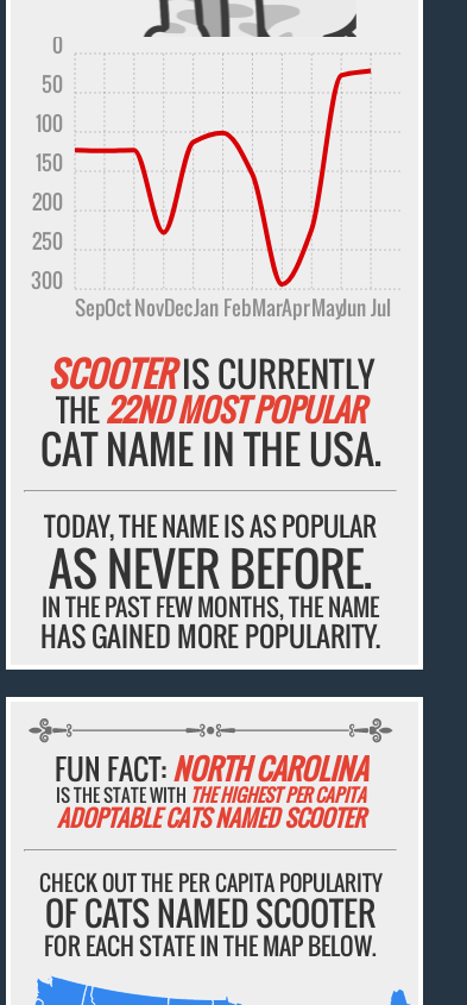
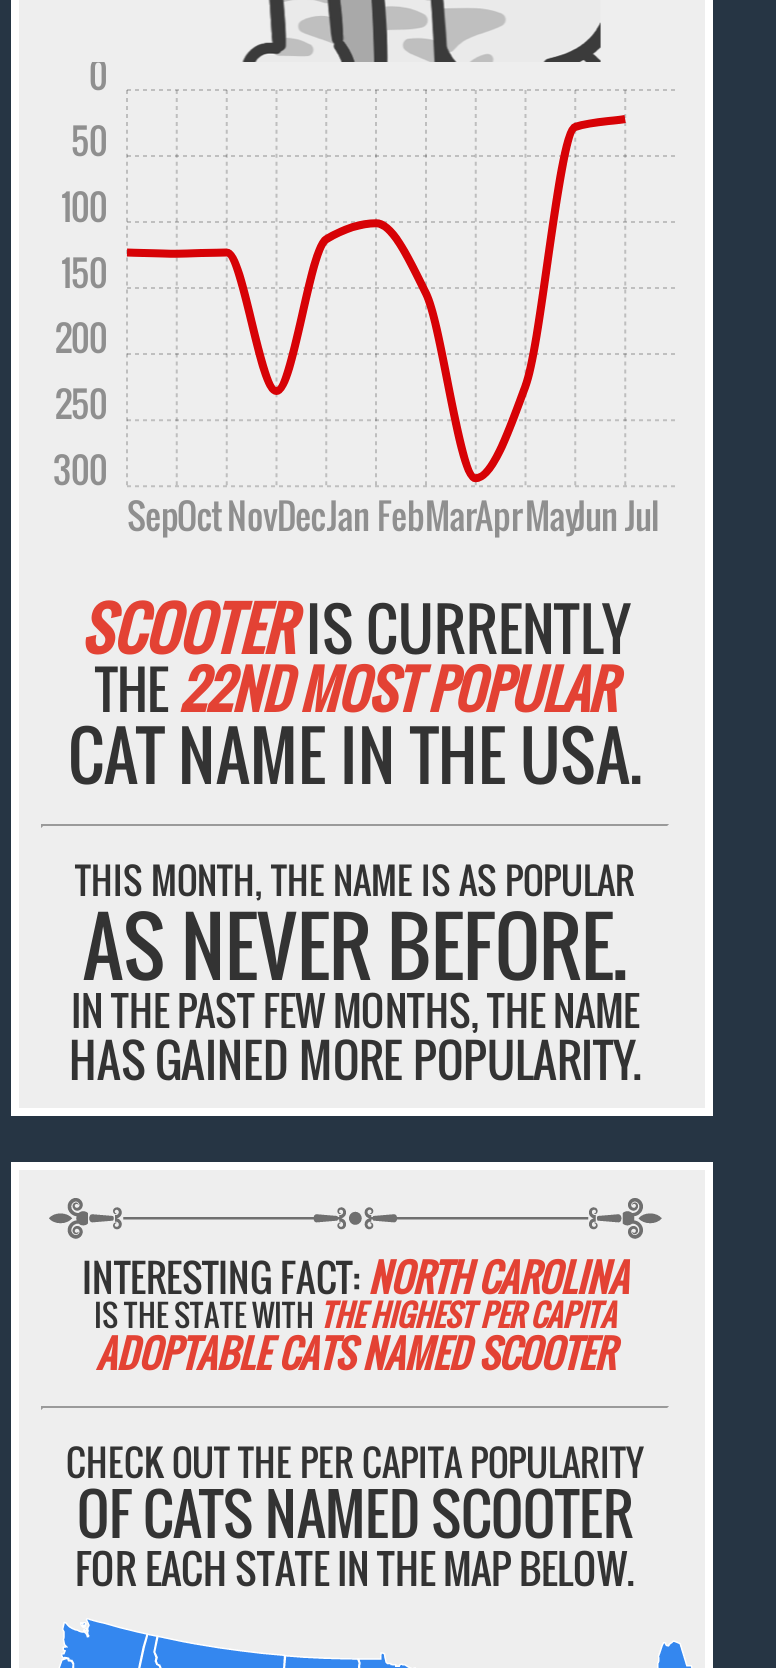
- TODAY, THE NAME IS AS POPULAR
+ THIS MONTH, THE NAME IS AS POPULAR

- FUN FACT: NORTH CAROLINA
+ INTERESTING FACT: NORTH CAROLINA
